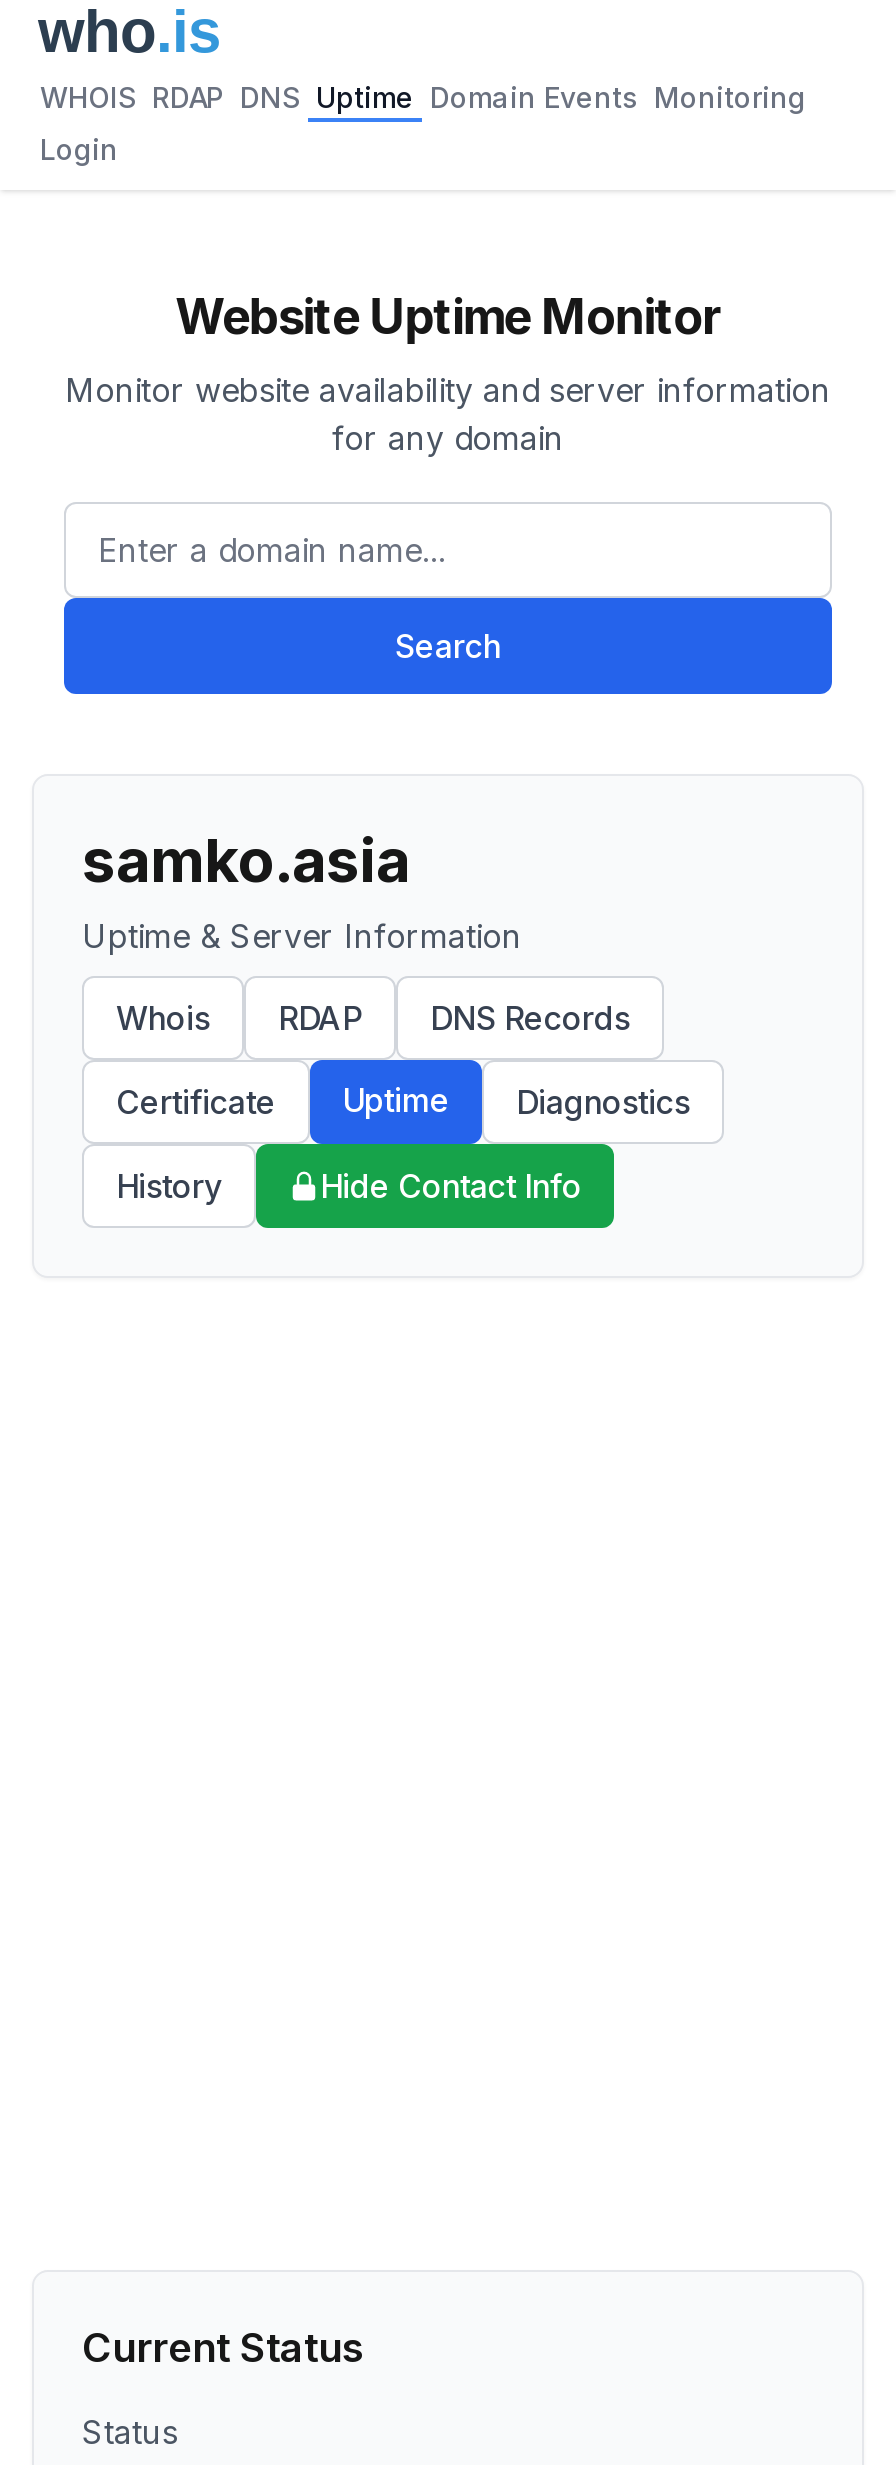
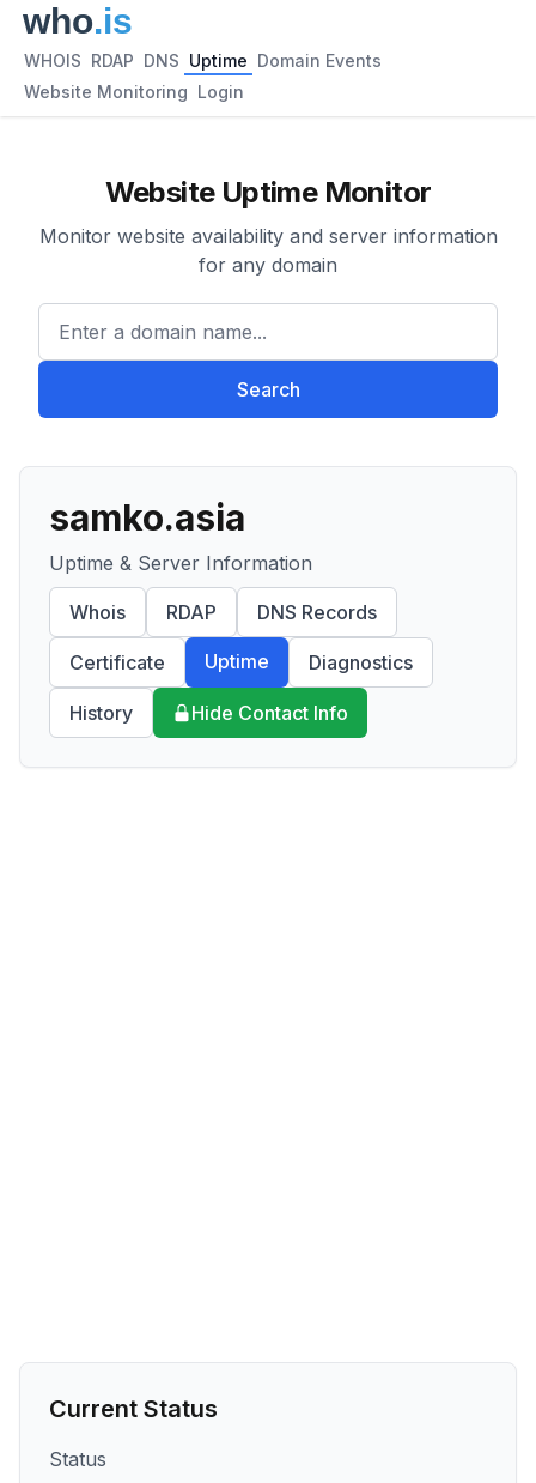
- WHOIS RDAP DNS Uptime Domain Events Monitoring
+ WHOIS RDAP DNS Uptime Domain Events

- Login
+ Website Monitoring Login
